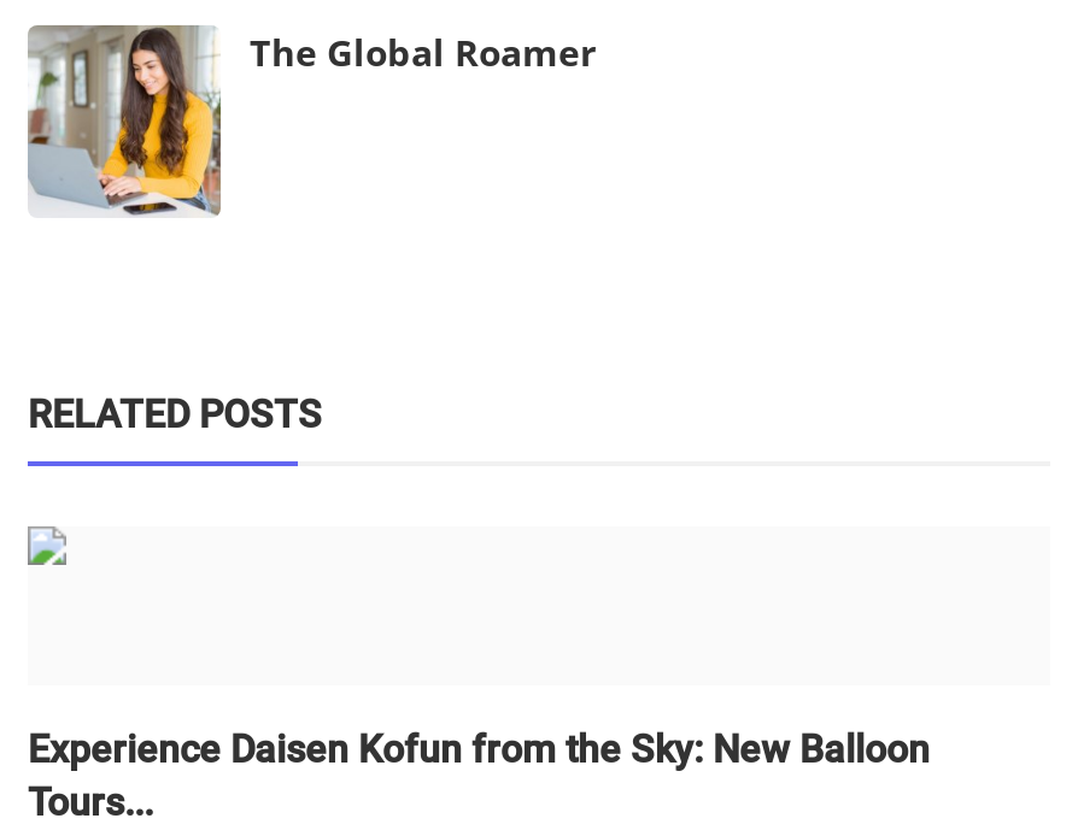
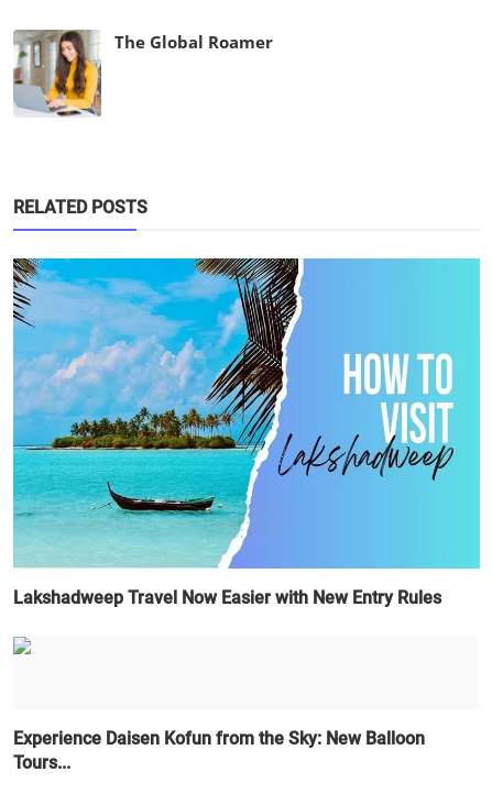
+ [image]
+ Lakshadweep Travel Now Easier with New Entry Rules
